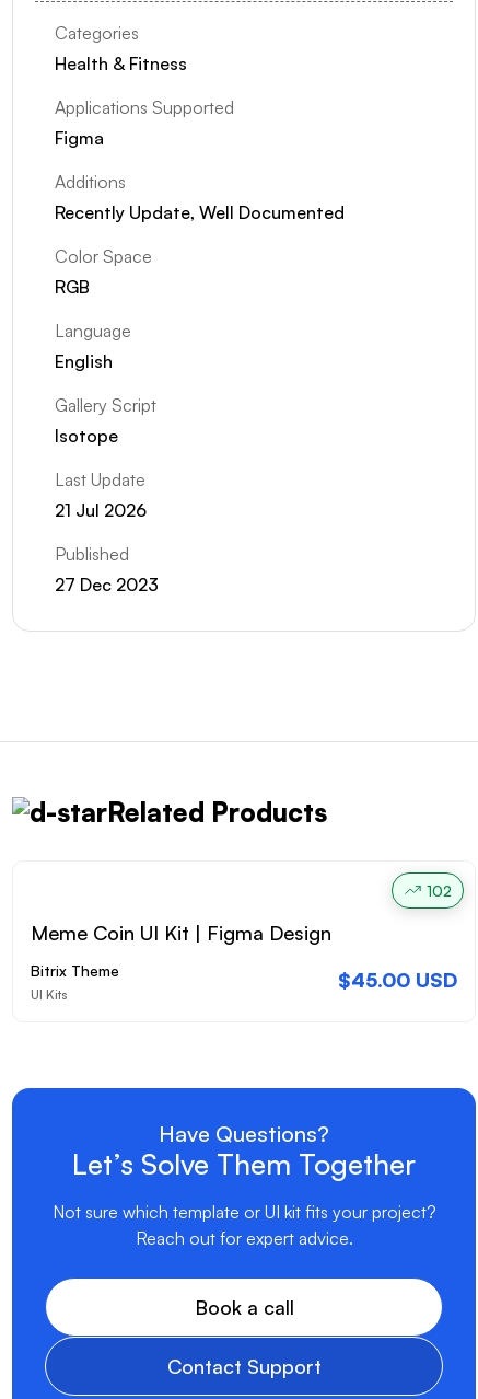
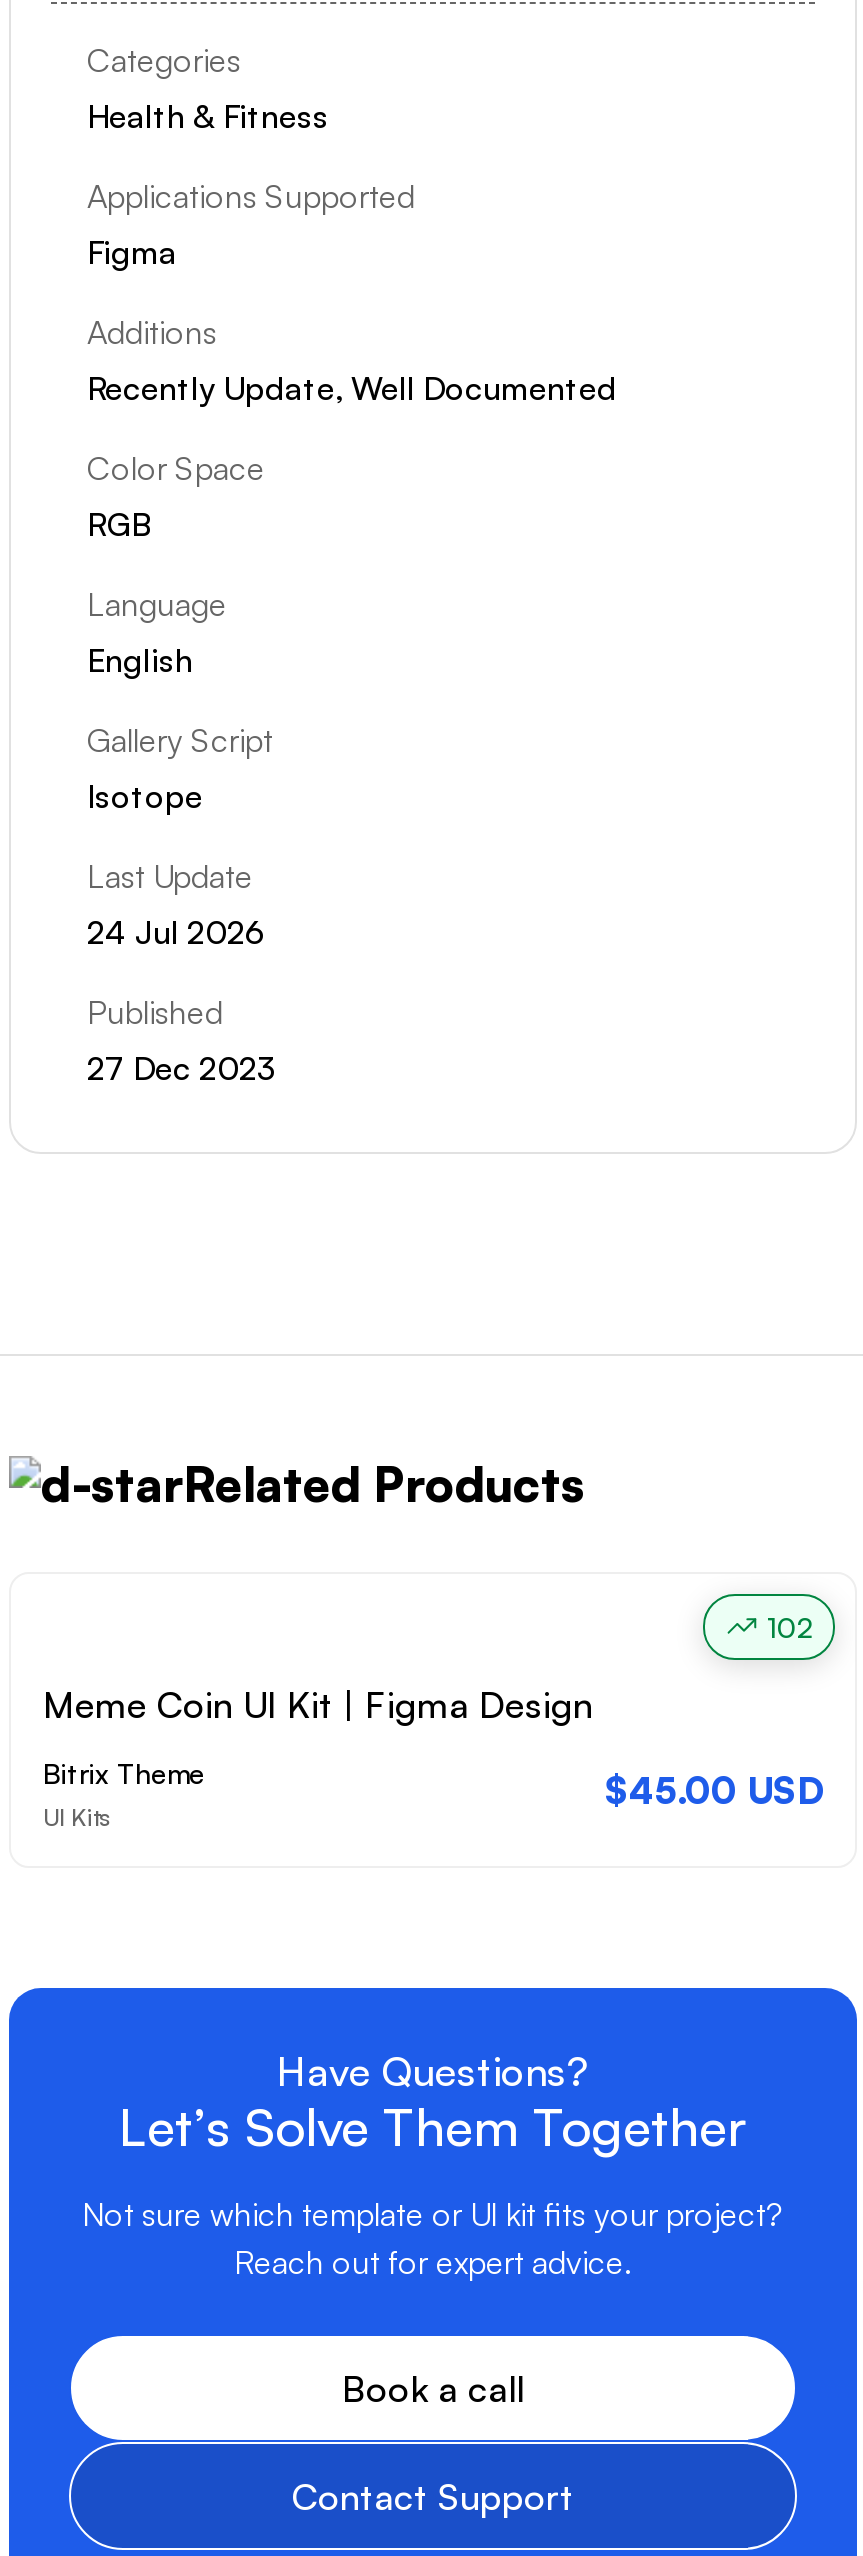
- 21 Jul 2026
+ 24 Jul 2026
